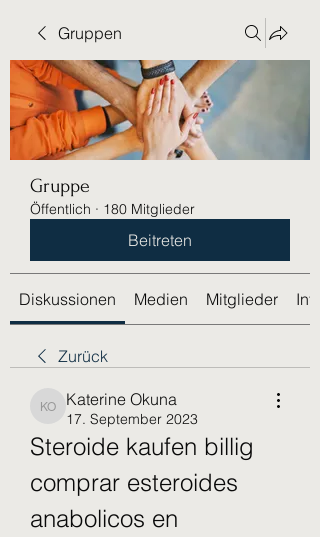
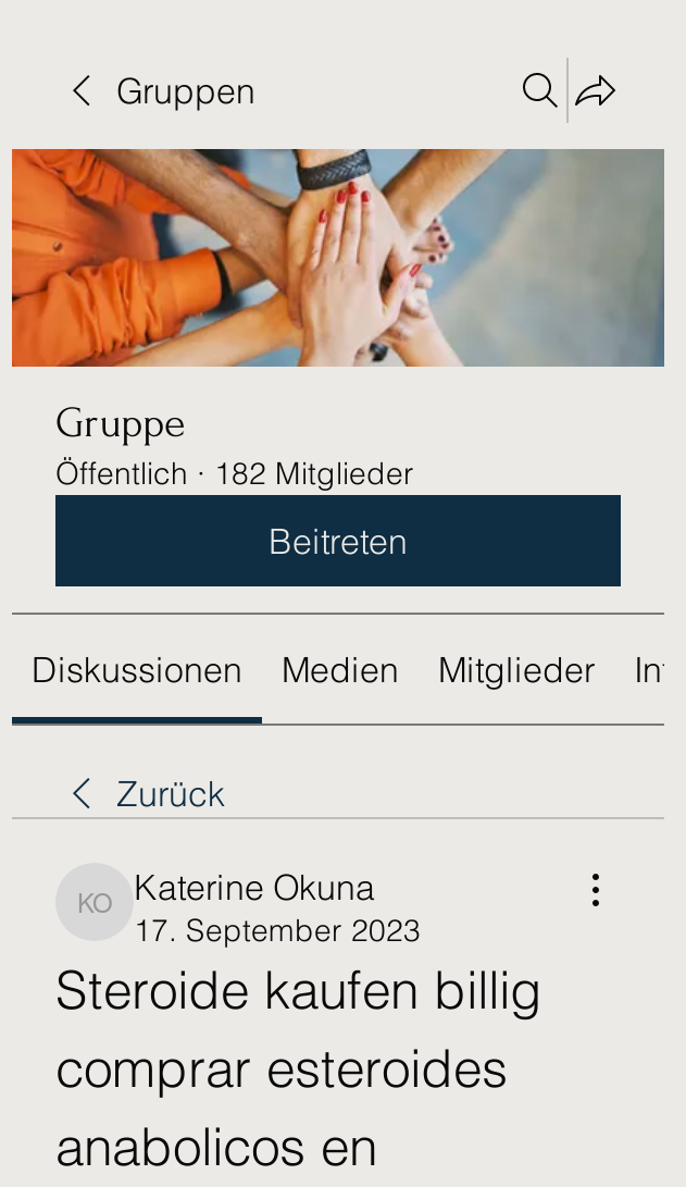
- Öffentlich · 180 Mitglieder
+ Öffentlich · 182 Mitglieder
